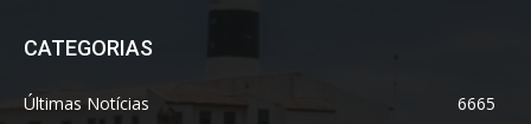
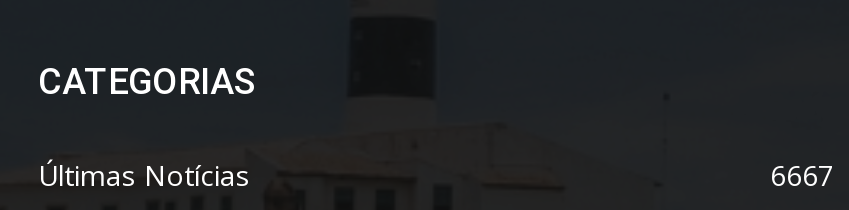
- 6665
+ 6667
